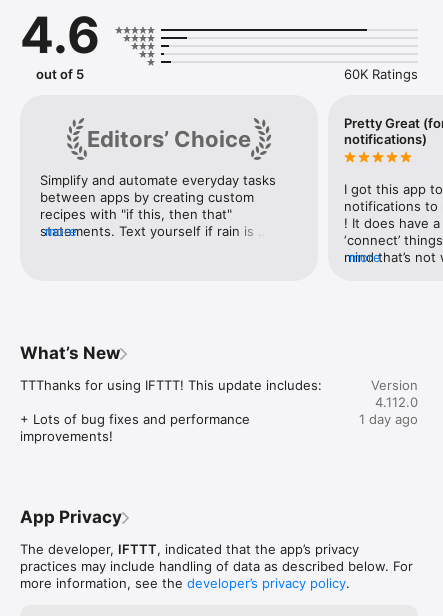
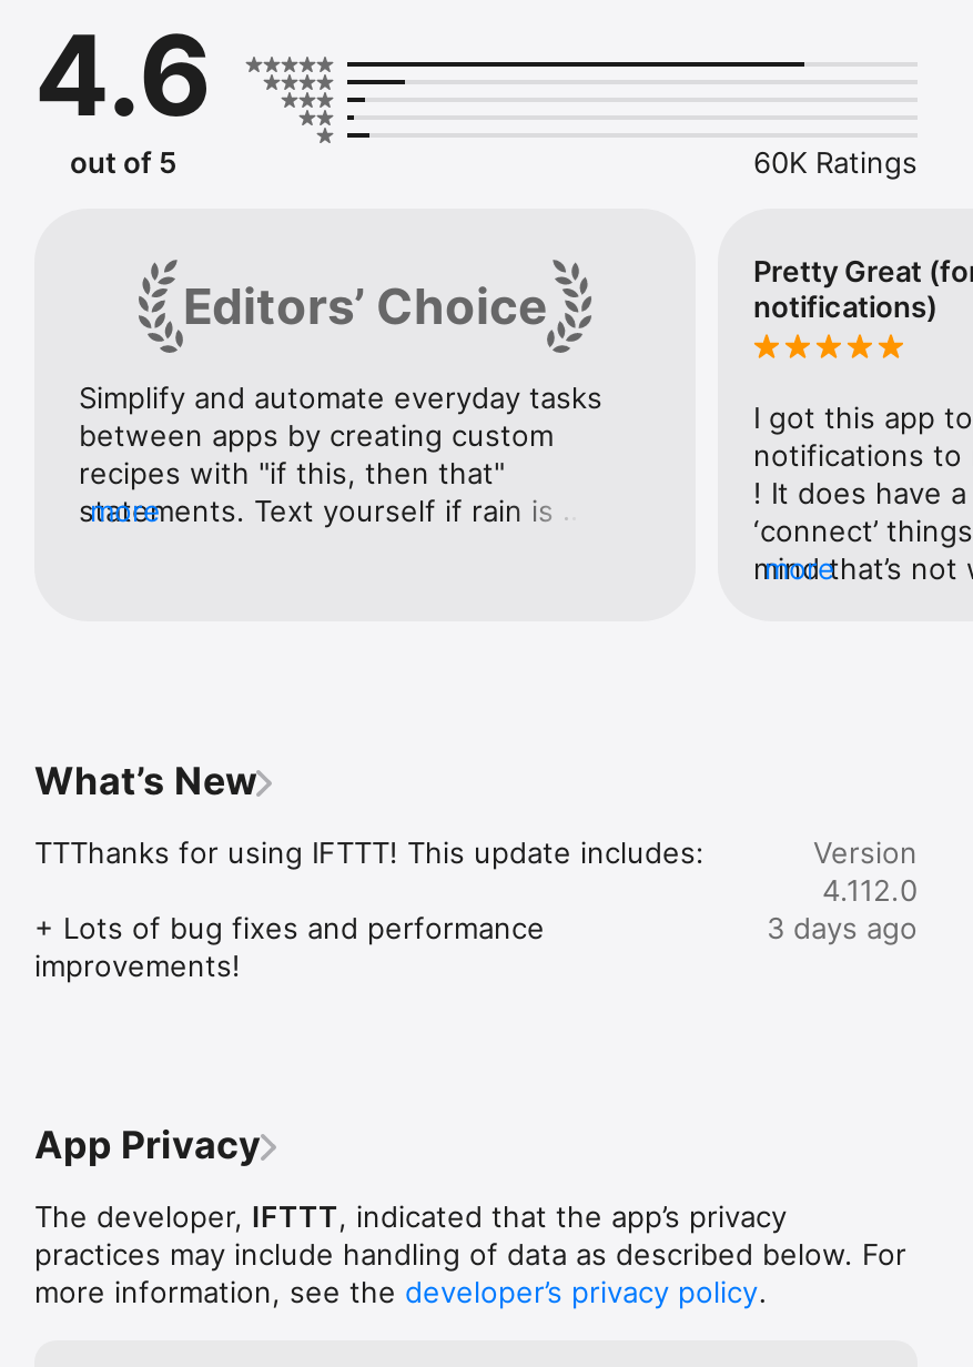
- 1 day ago
+ 3 days ago
